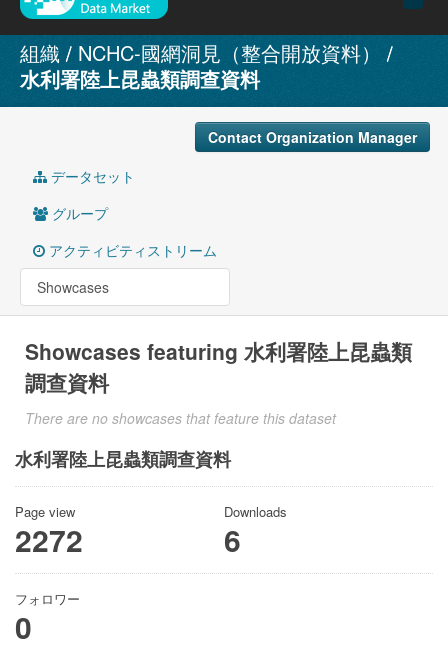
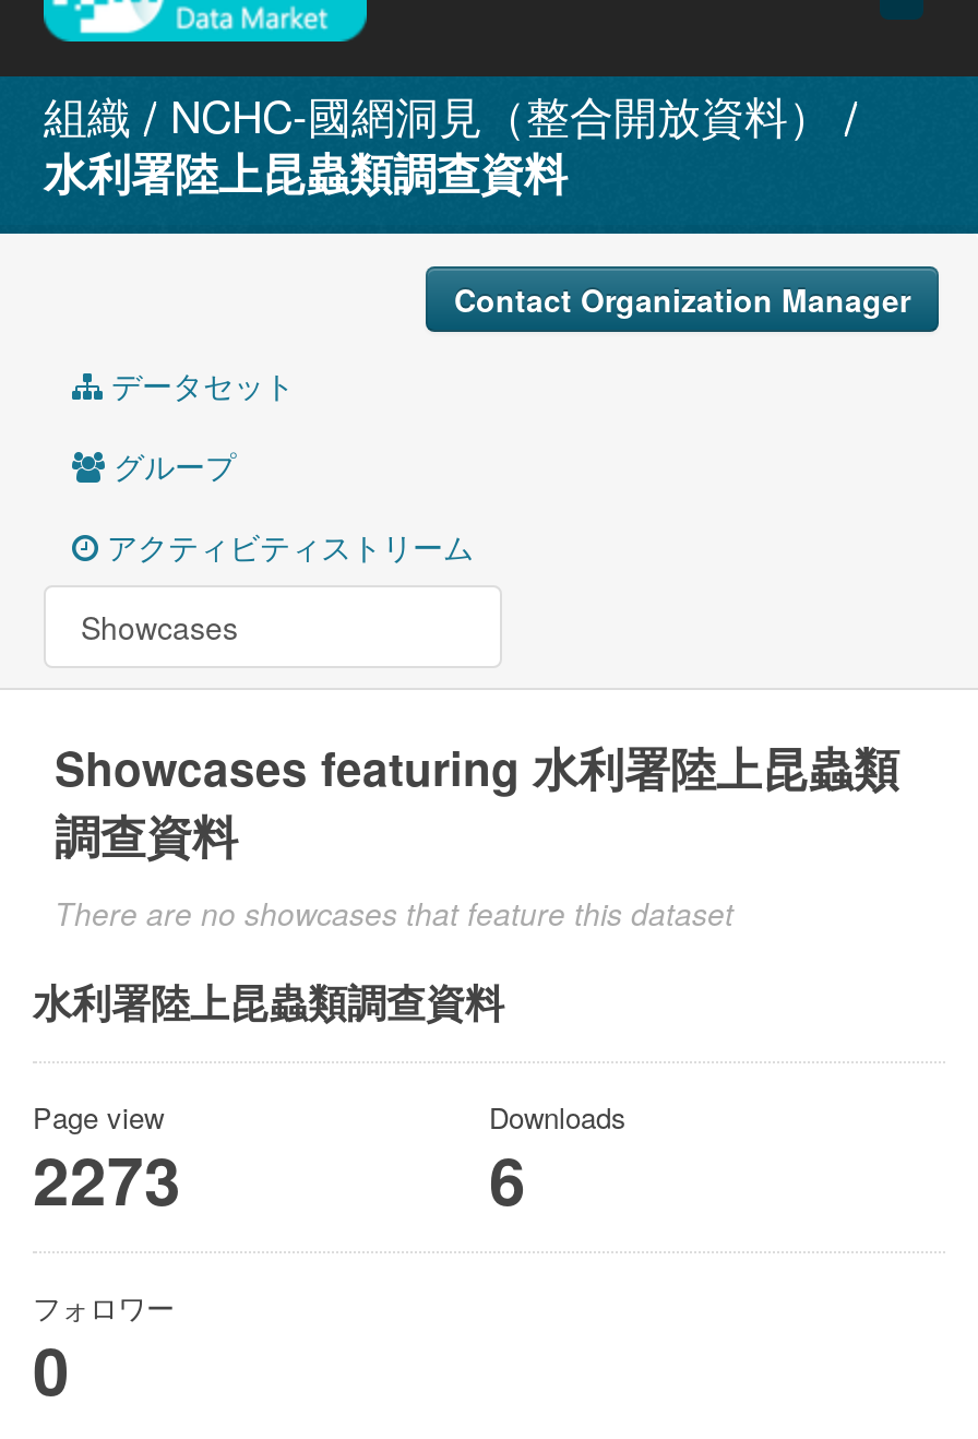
- 2272
+ 2273
